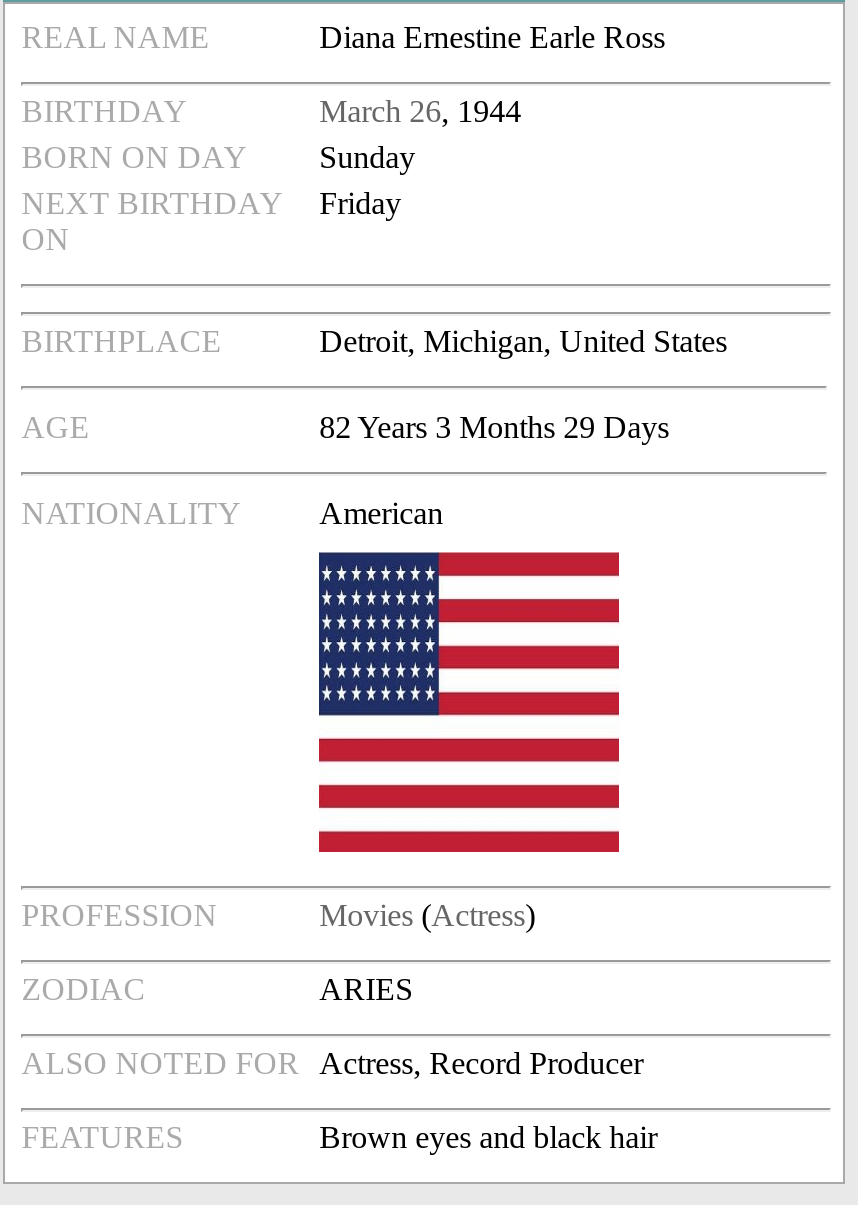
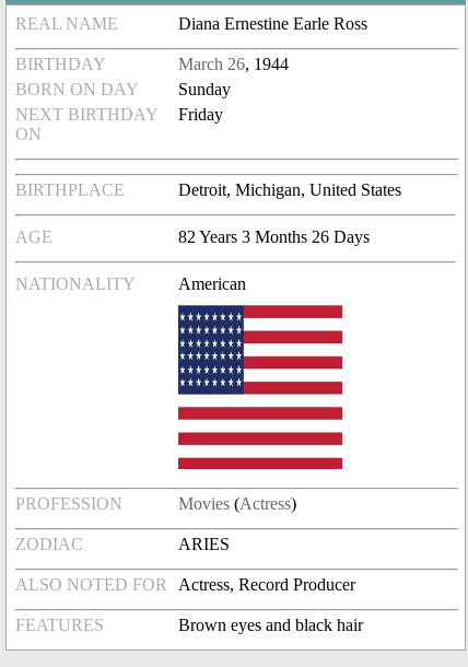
- 82 Years 3 Months 29 Days
+ 82 Years 3 Months 26 Days
